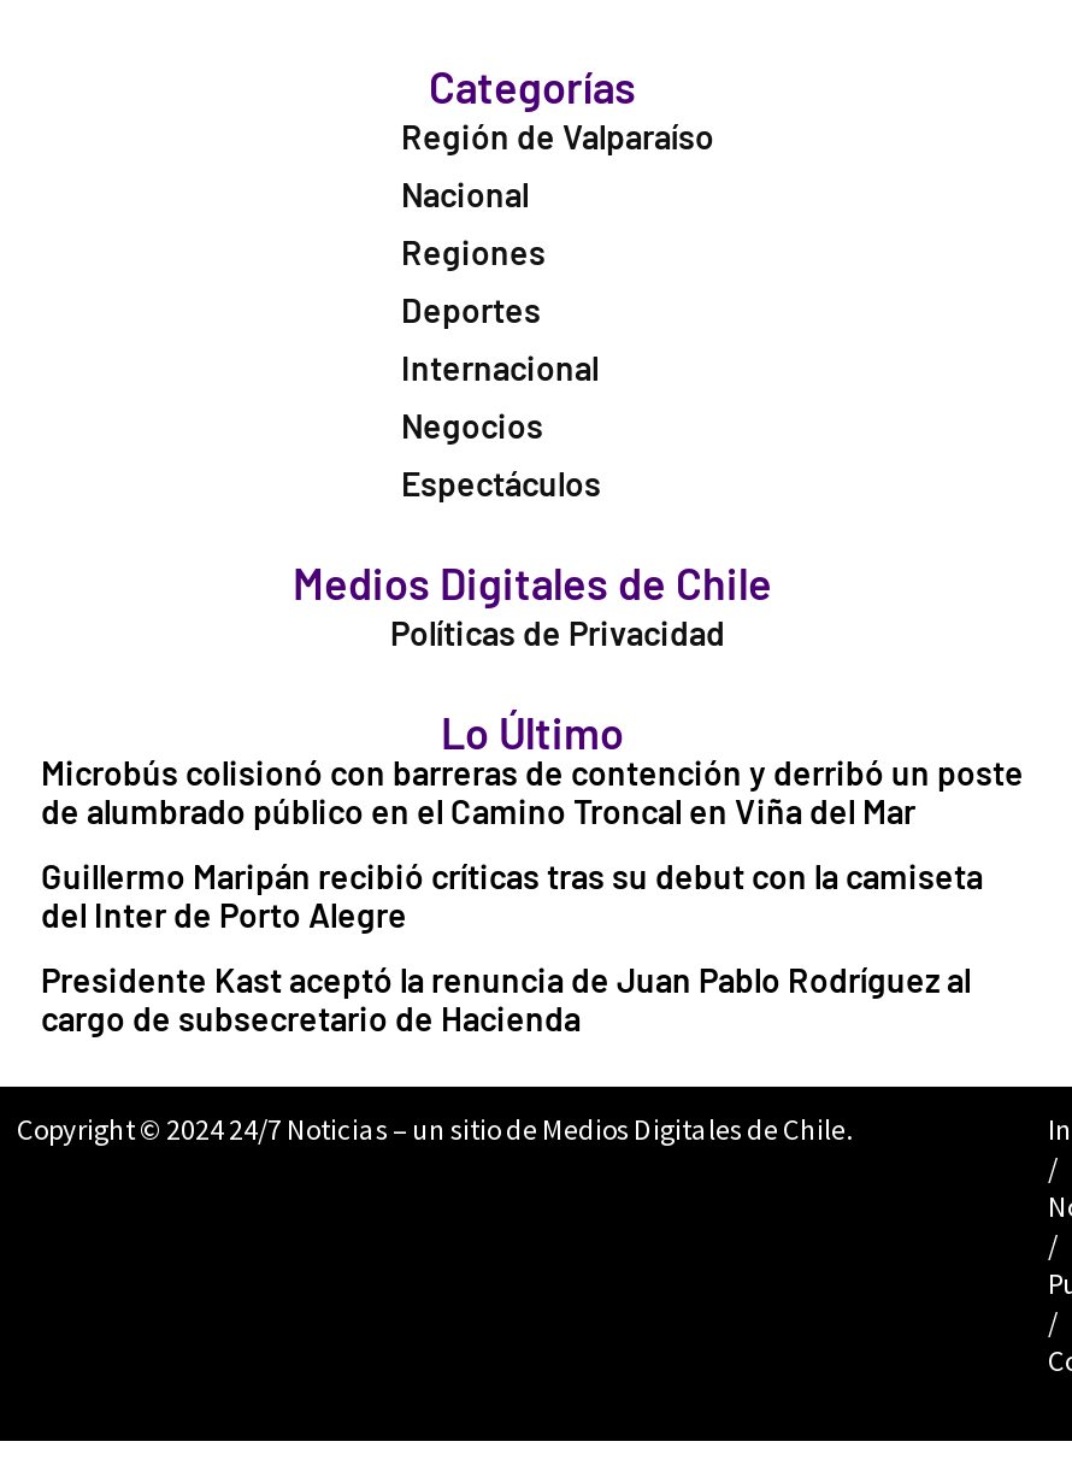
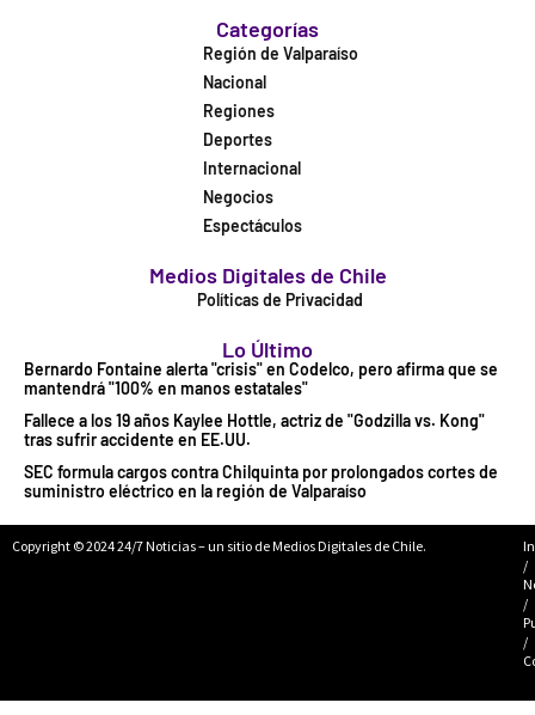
- Microbús colisionó con barreras de contención y derribó un poste
- de alumbrado público en el Camino Troncal en Viña del Mar
+ Bernardo Fontaine alerta "crisis" en Codelco, pero afirma que se
+ mantendrá "100% en manos estatales"

- Guillermo Maripán recibió críticas tras su debut con la camiseta
- del Inter de Porto Alegre
+ Fallece a los 19 años Kaylee Hottle, actriz de "Godzilla vs. Kong"
+ tras sufrir accidente en EE.UU.

- Presidente Kast aceptó la renuncia de Juan Pablo Rodríguez al
- cargo de subsecretario de Hacienda
+ SEC formula cargos contra Chilquinta por prolongados cortes de
+ suministro eléctrico en la región de Valparaíso
